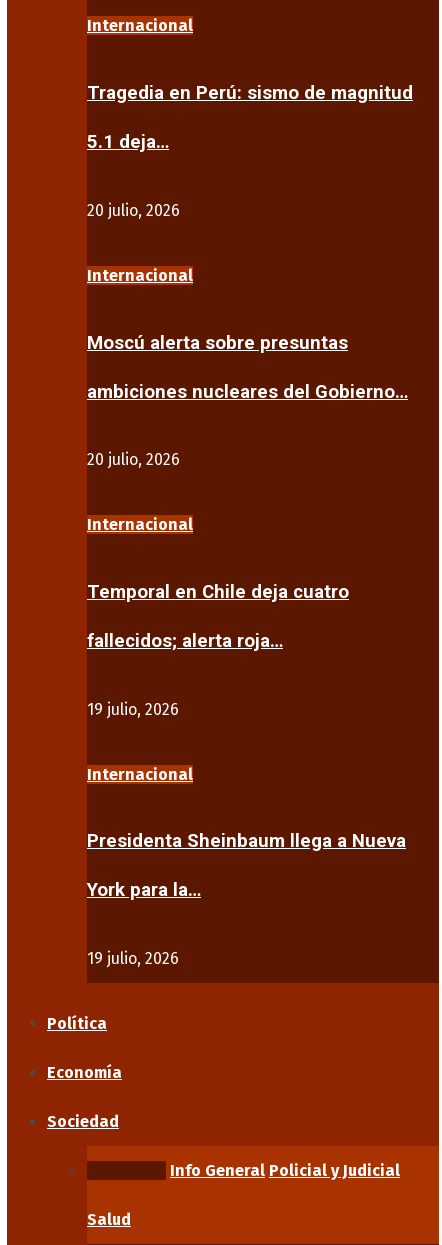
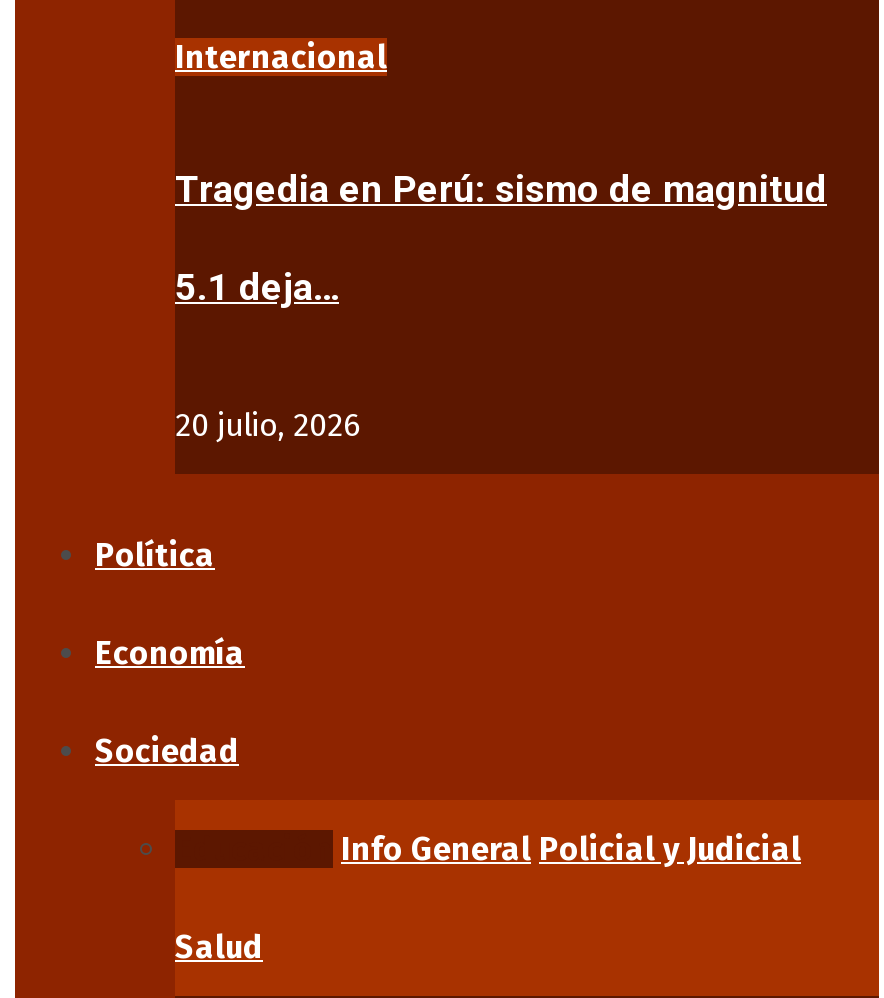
- Internacional
- Moscú alerta sobre presuntas
- ambiciones nucleares del Gobierno…
- 20 julio, 2026
- Internacional
- Temporal en Chile deja cuatro
- fallecidos; alerta roja…
- 19 julio, 2026
- Internacional
- Presidenta Sheinbaum llega a Nueva
- York para la…
- 19 julio, 2026
